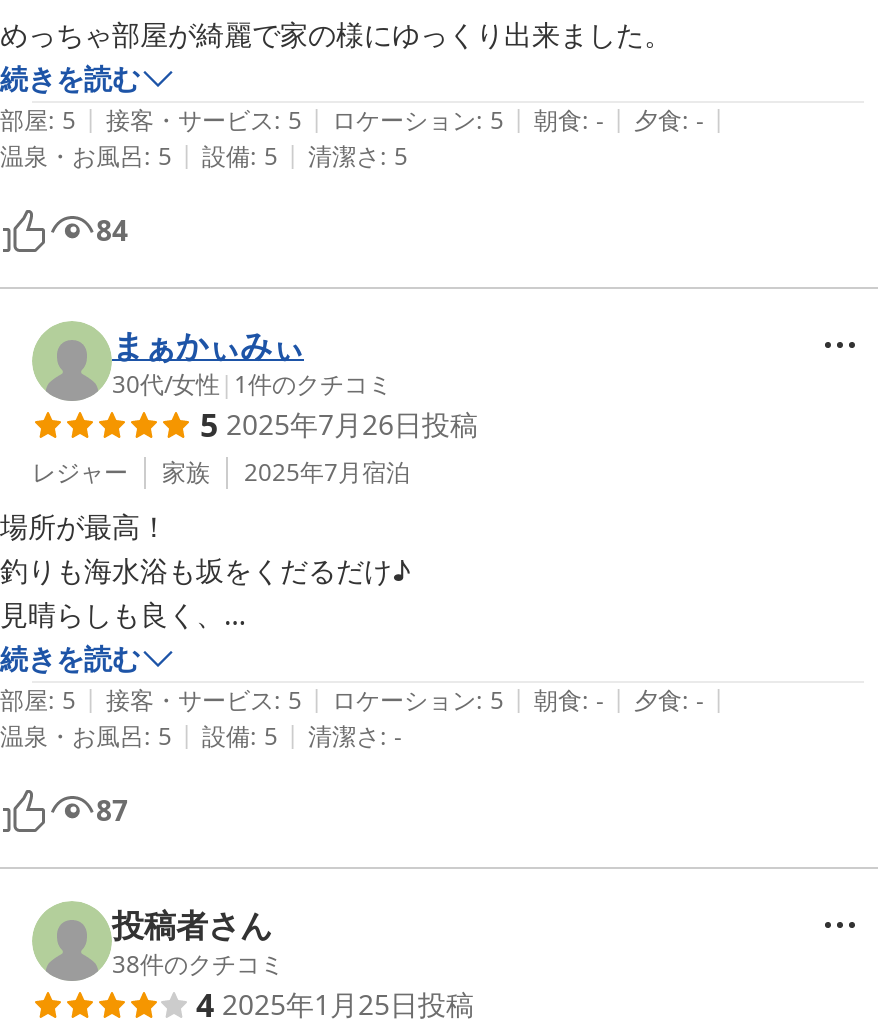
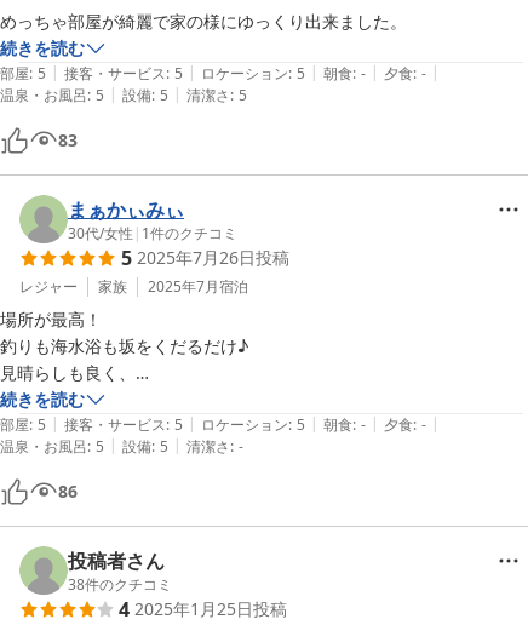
- 84
+ 83

- 87
+ 86
